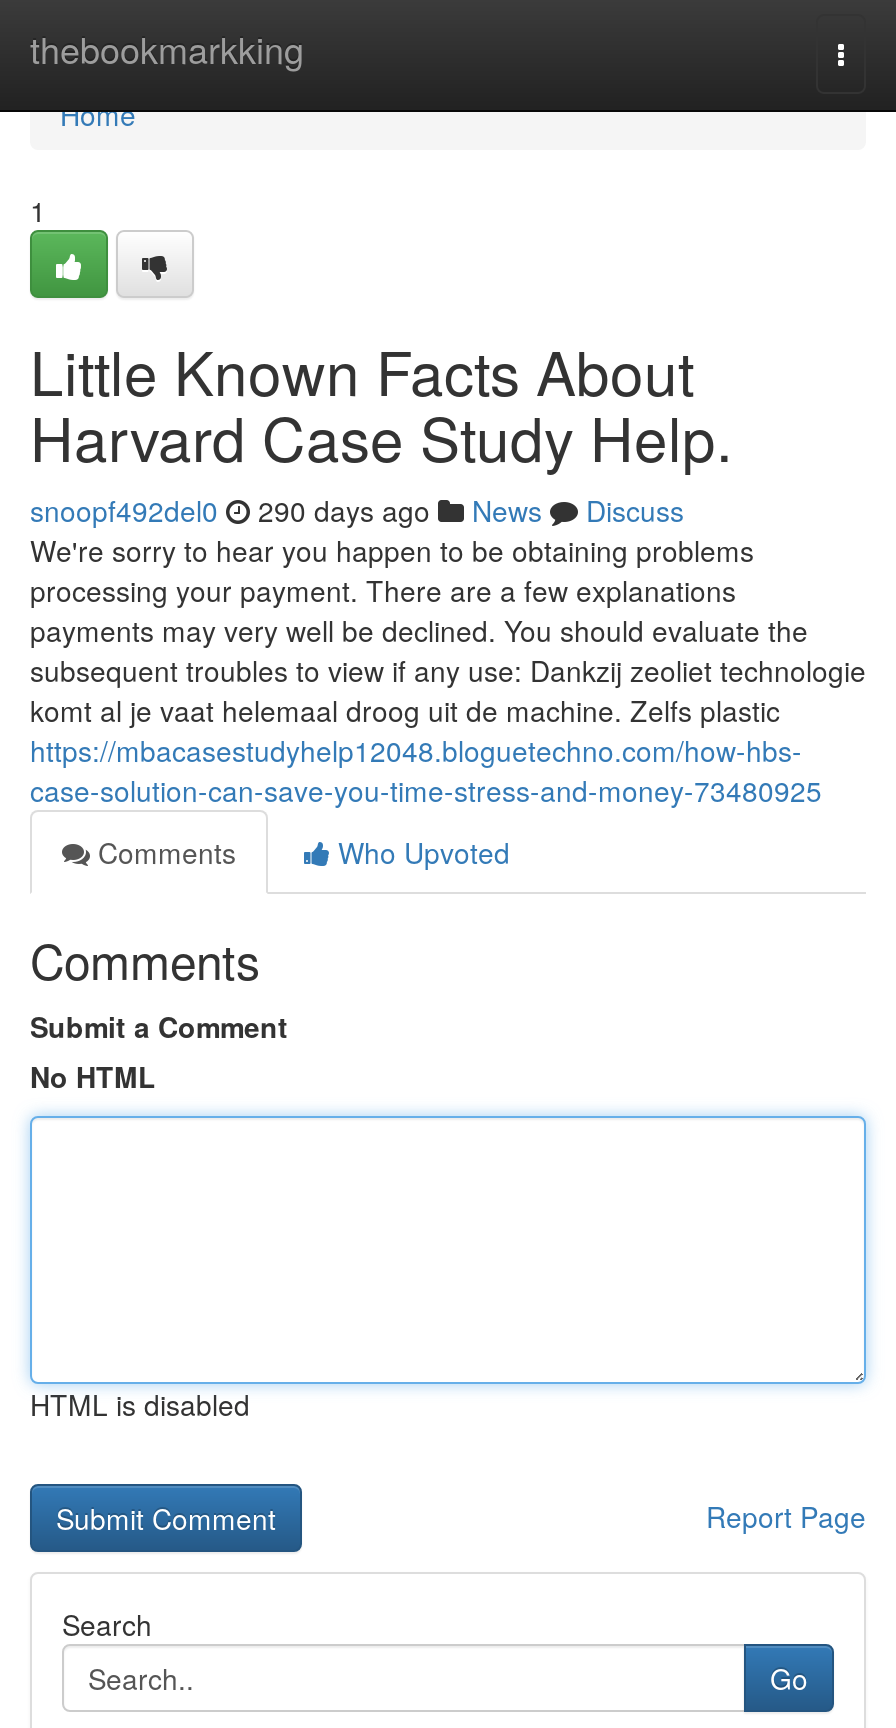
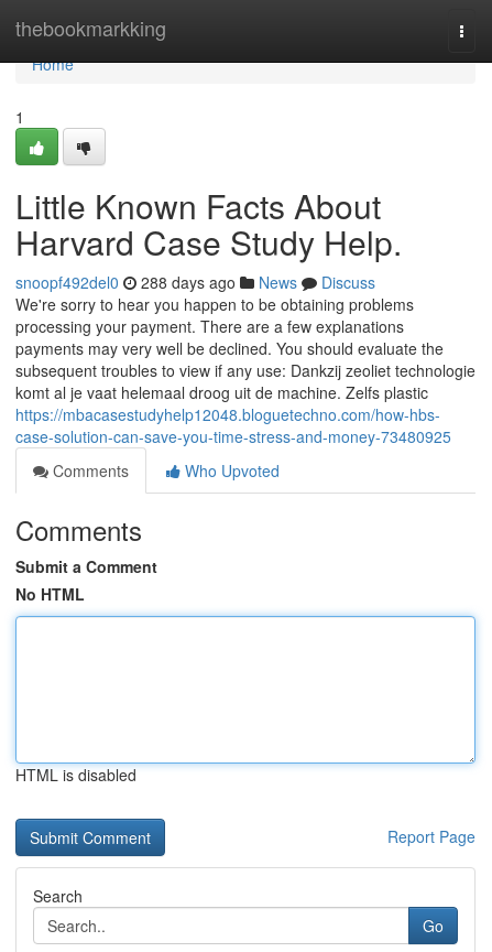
- snoopf492del0 290 days ago News Discuss
+ snoopf492del0 288 days ago News Discuss
